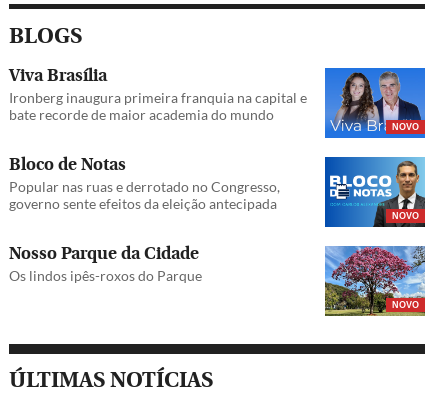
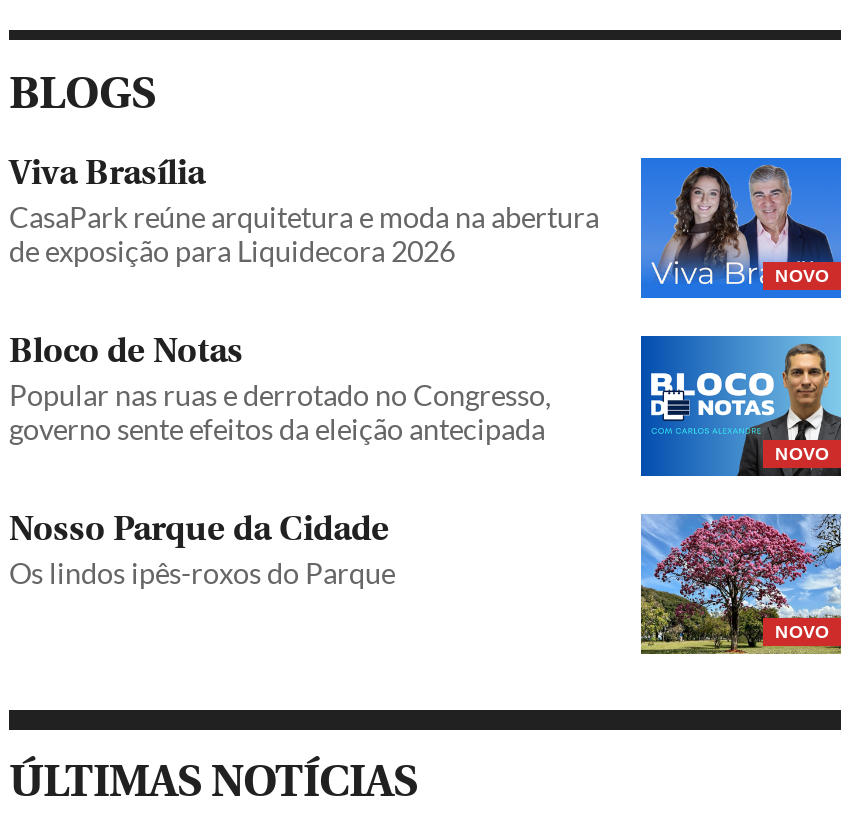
- Ironberg inaugura primeira franquia na capital e
- bate recorde de maior academia do mundo
+ CasaPark reúne arquitetura e moda na abertura
+ de exposição para Liquidecora 2026
